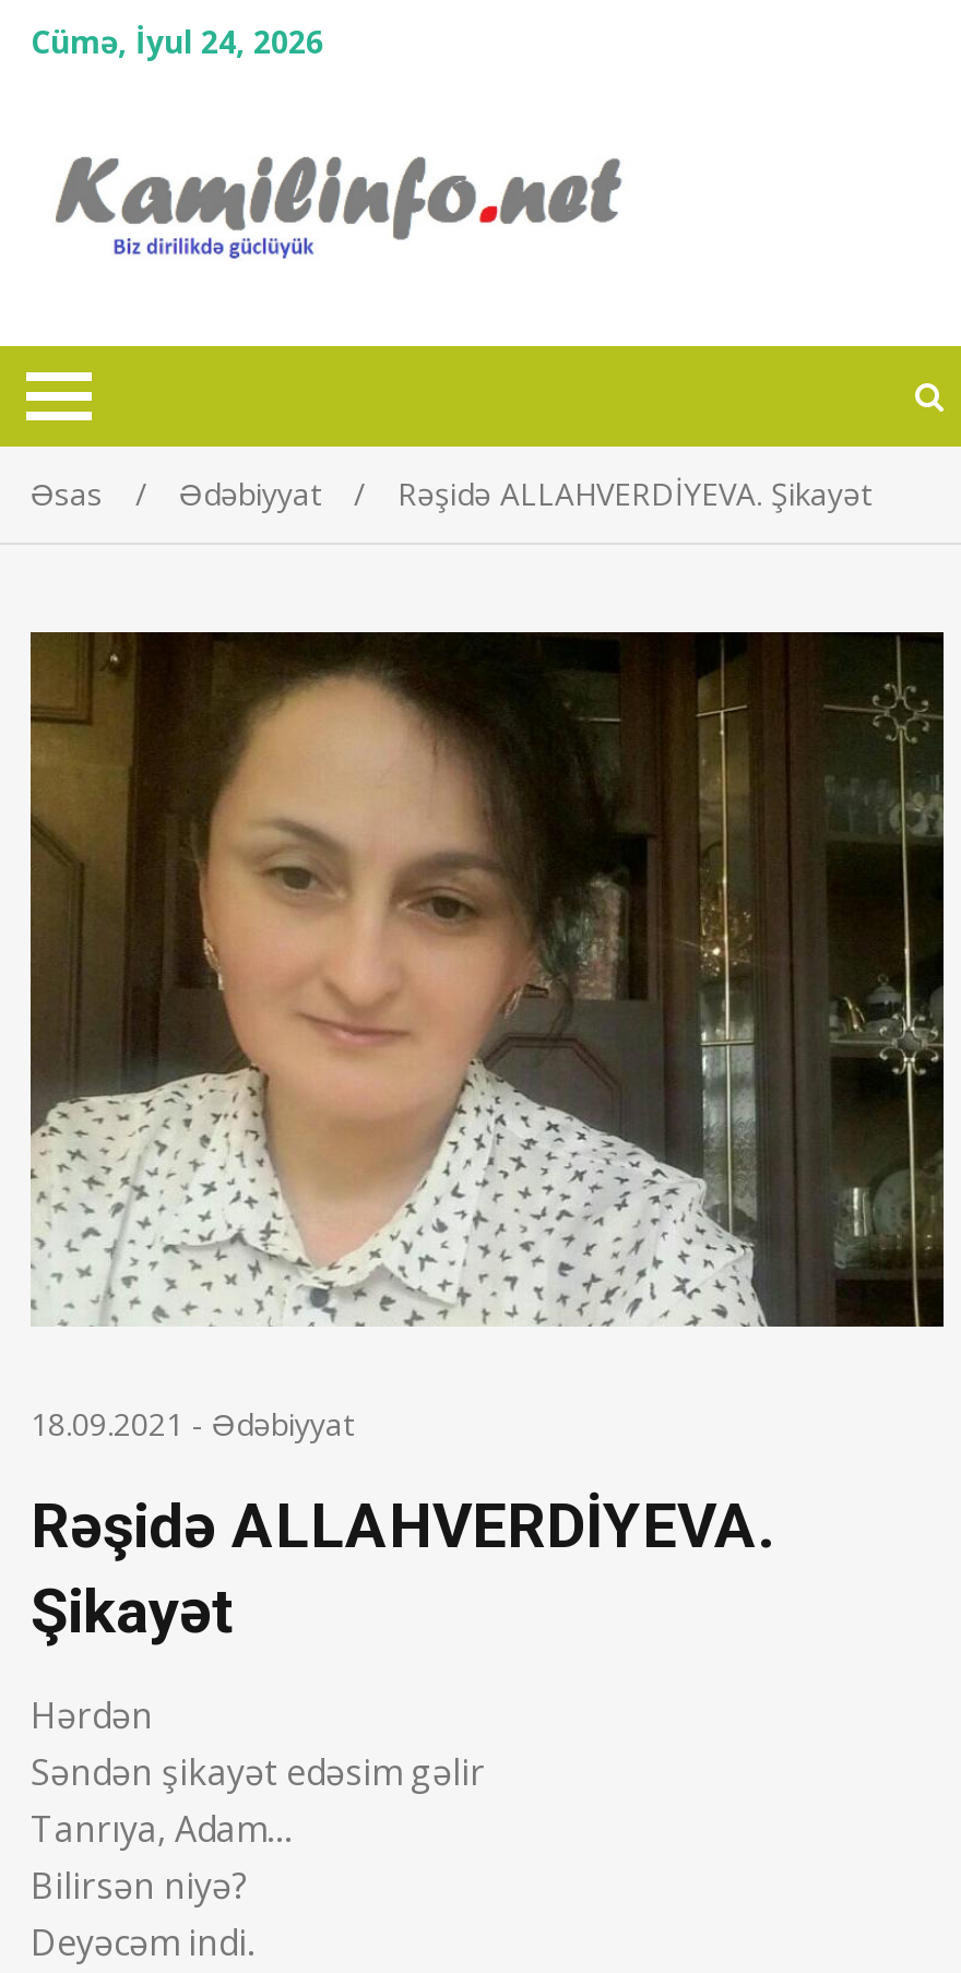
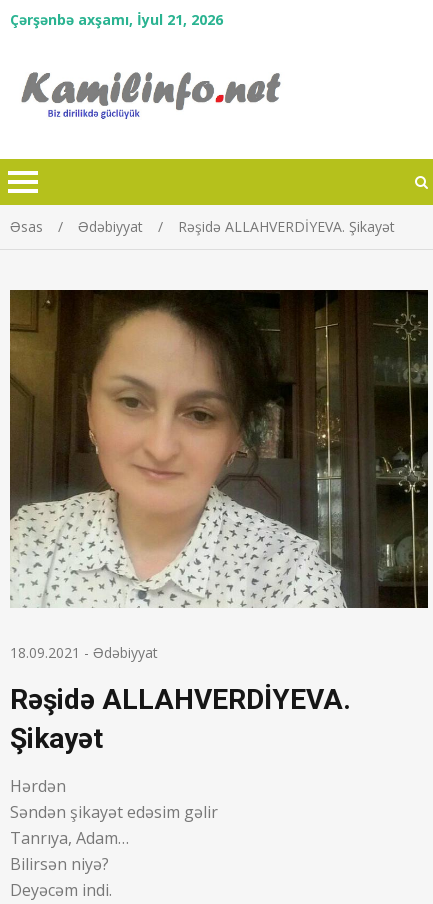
- Cümə, İyul 24, 2026
+ Çərşənbə axşamı, İyul 21, 2026
